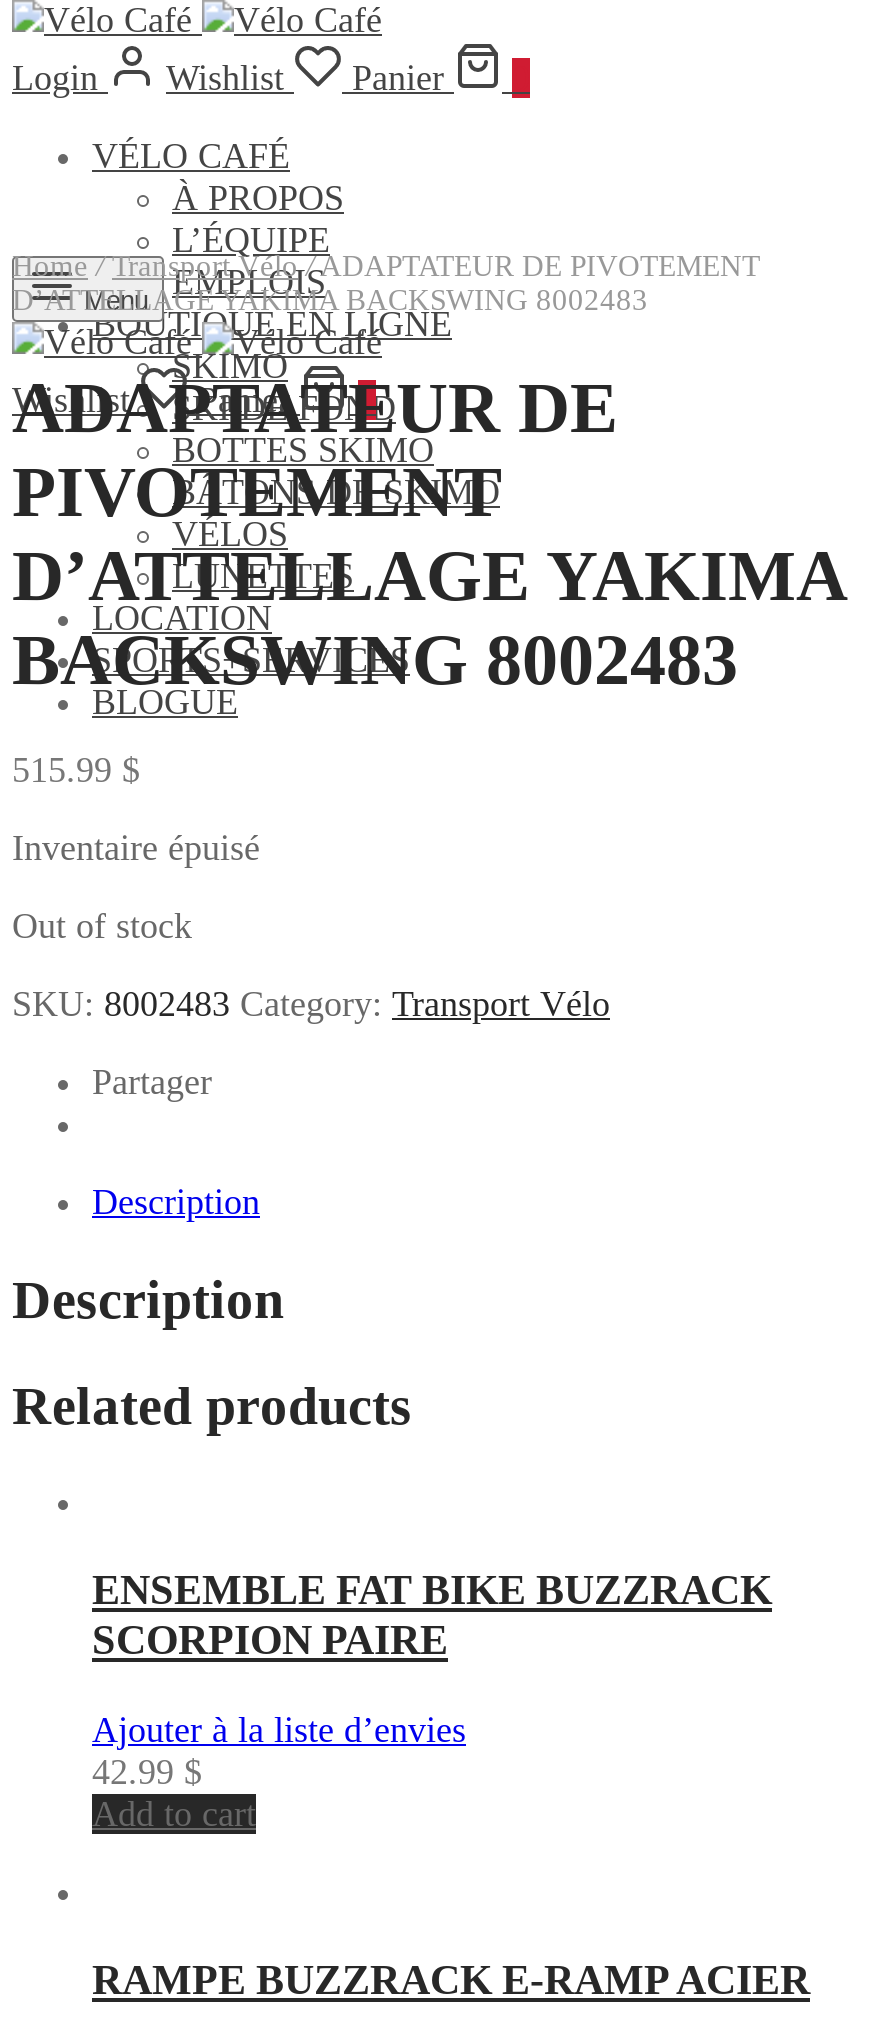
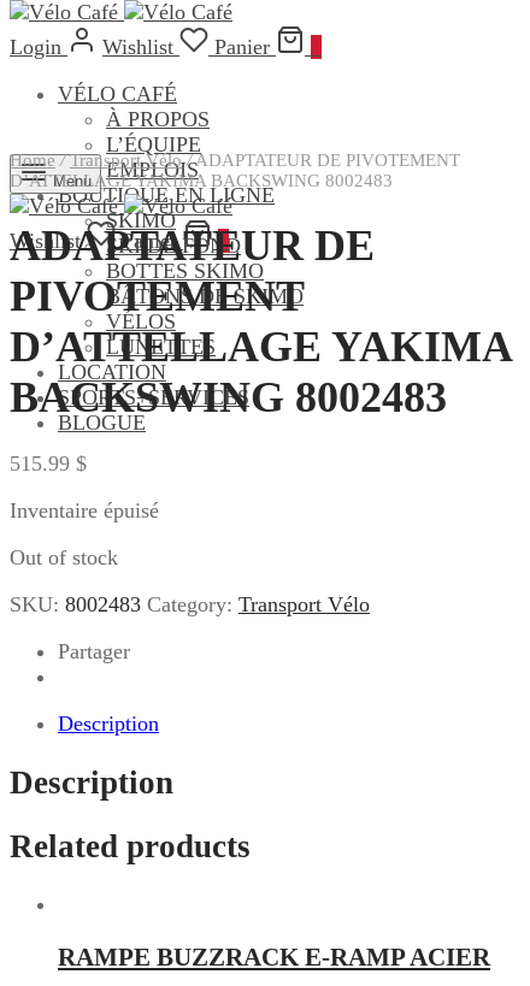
- ENSEMBLE FAT BIKE BUZZRACK
- SCORPION PAIRE
- Ajouter à la liste d’envies
- 42.99 $
- Add to cart
